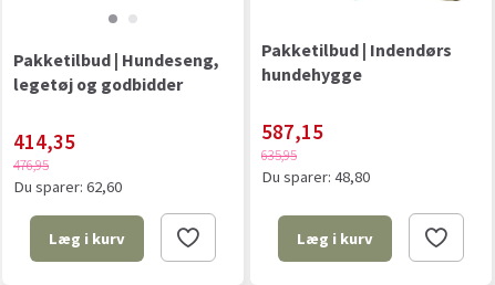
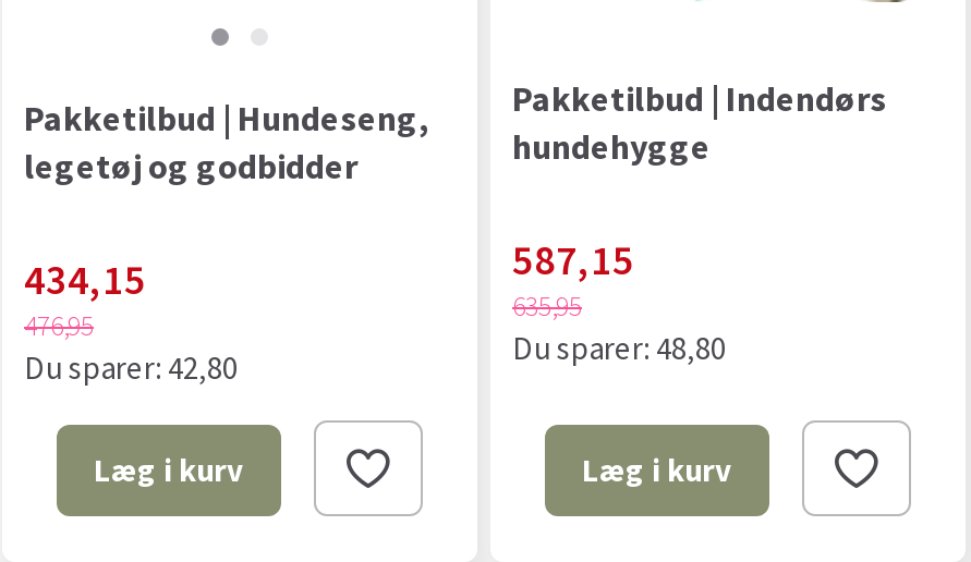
- 414,35
+ 434,15

- Du sparer: 62,60
+ Du sparer: 42,80
